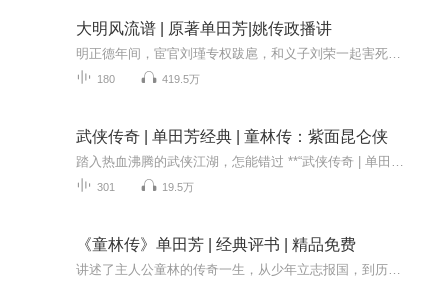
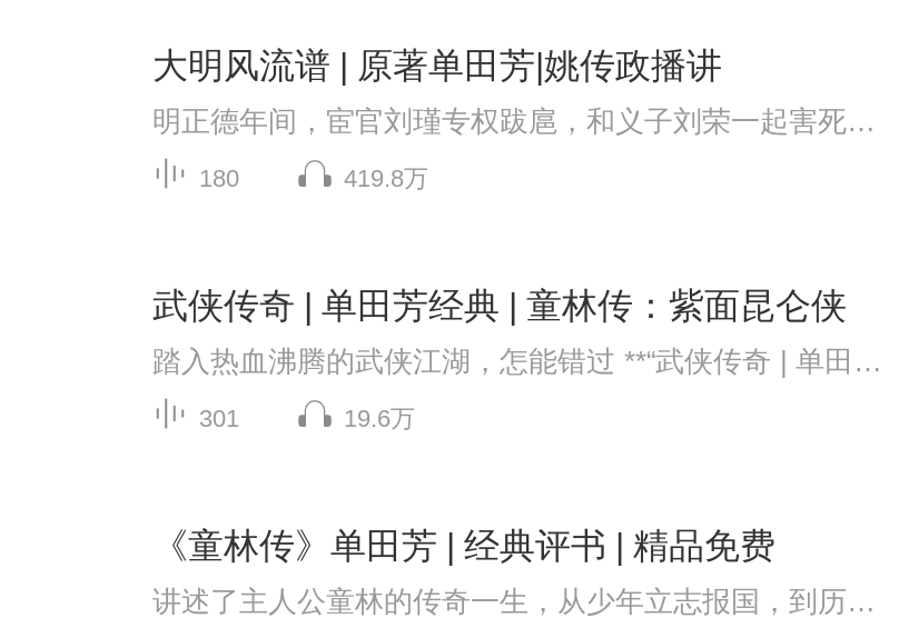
- 419.5万
+ 419.8万

- 19.5万
+ 19.6万
